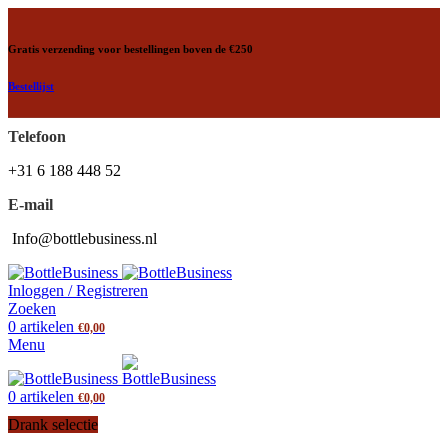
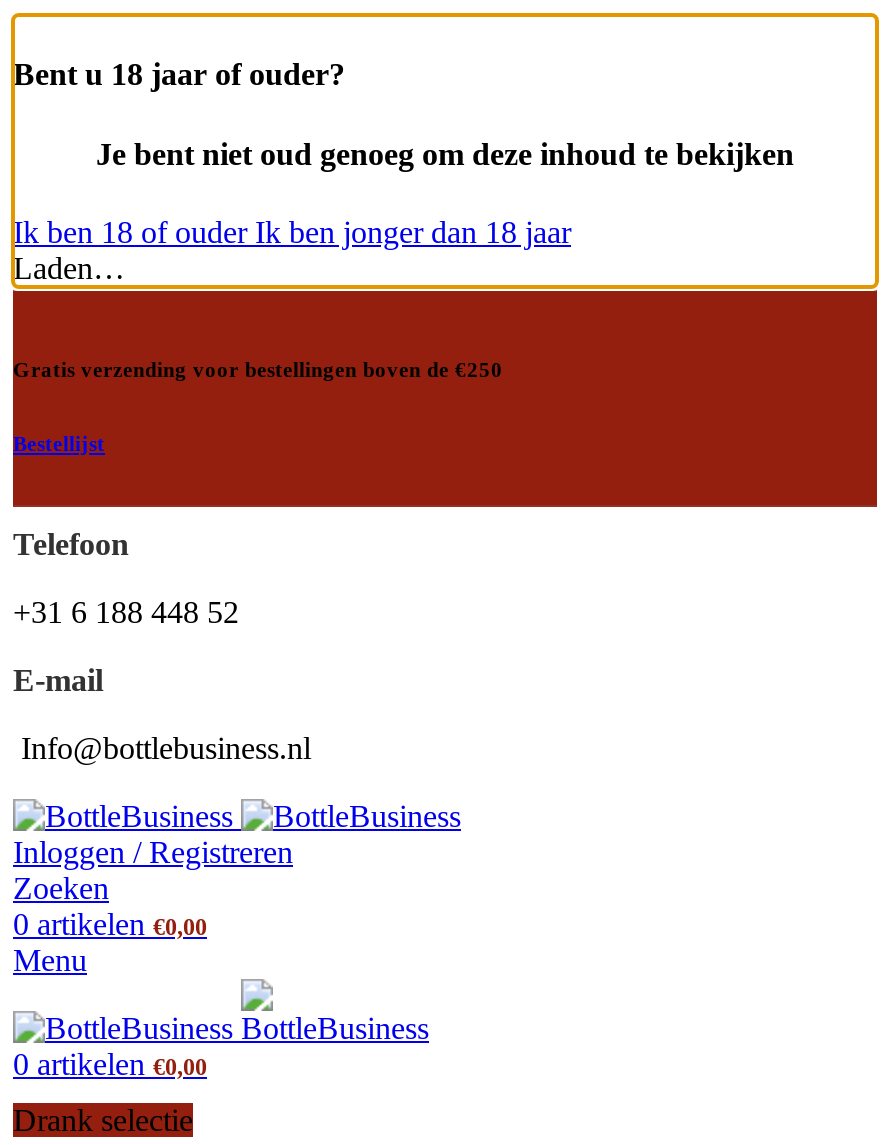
+ [image]
+ Bent u 18 jaar of ouder?
+ Je bent niet oud genoeg om deze inhoud te bekijken
+ Ik ben 18 of ouder Ik ben jonger dan 18 jaar
+ Laden…
